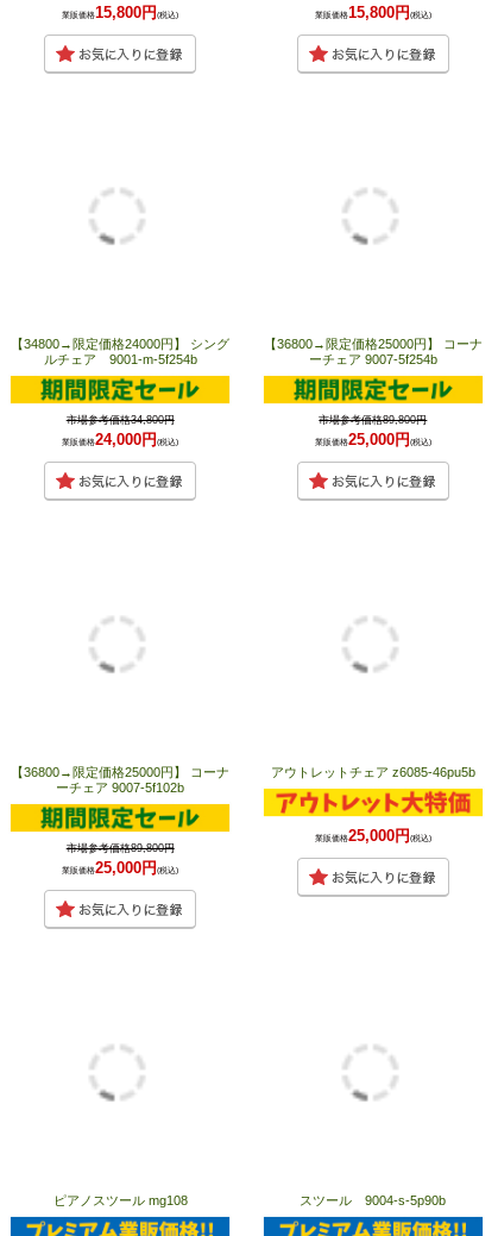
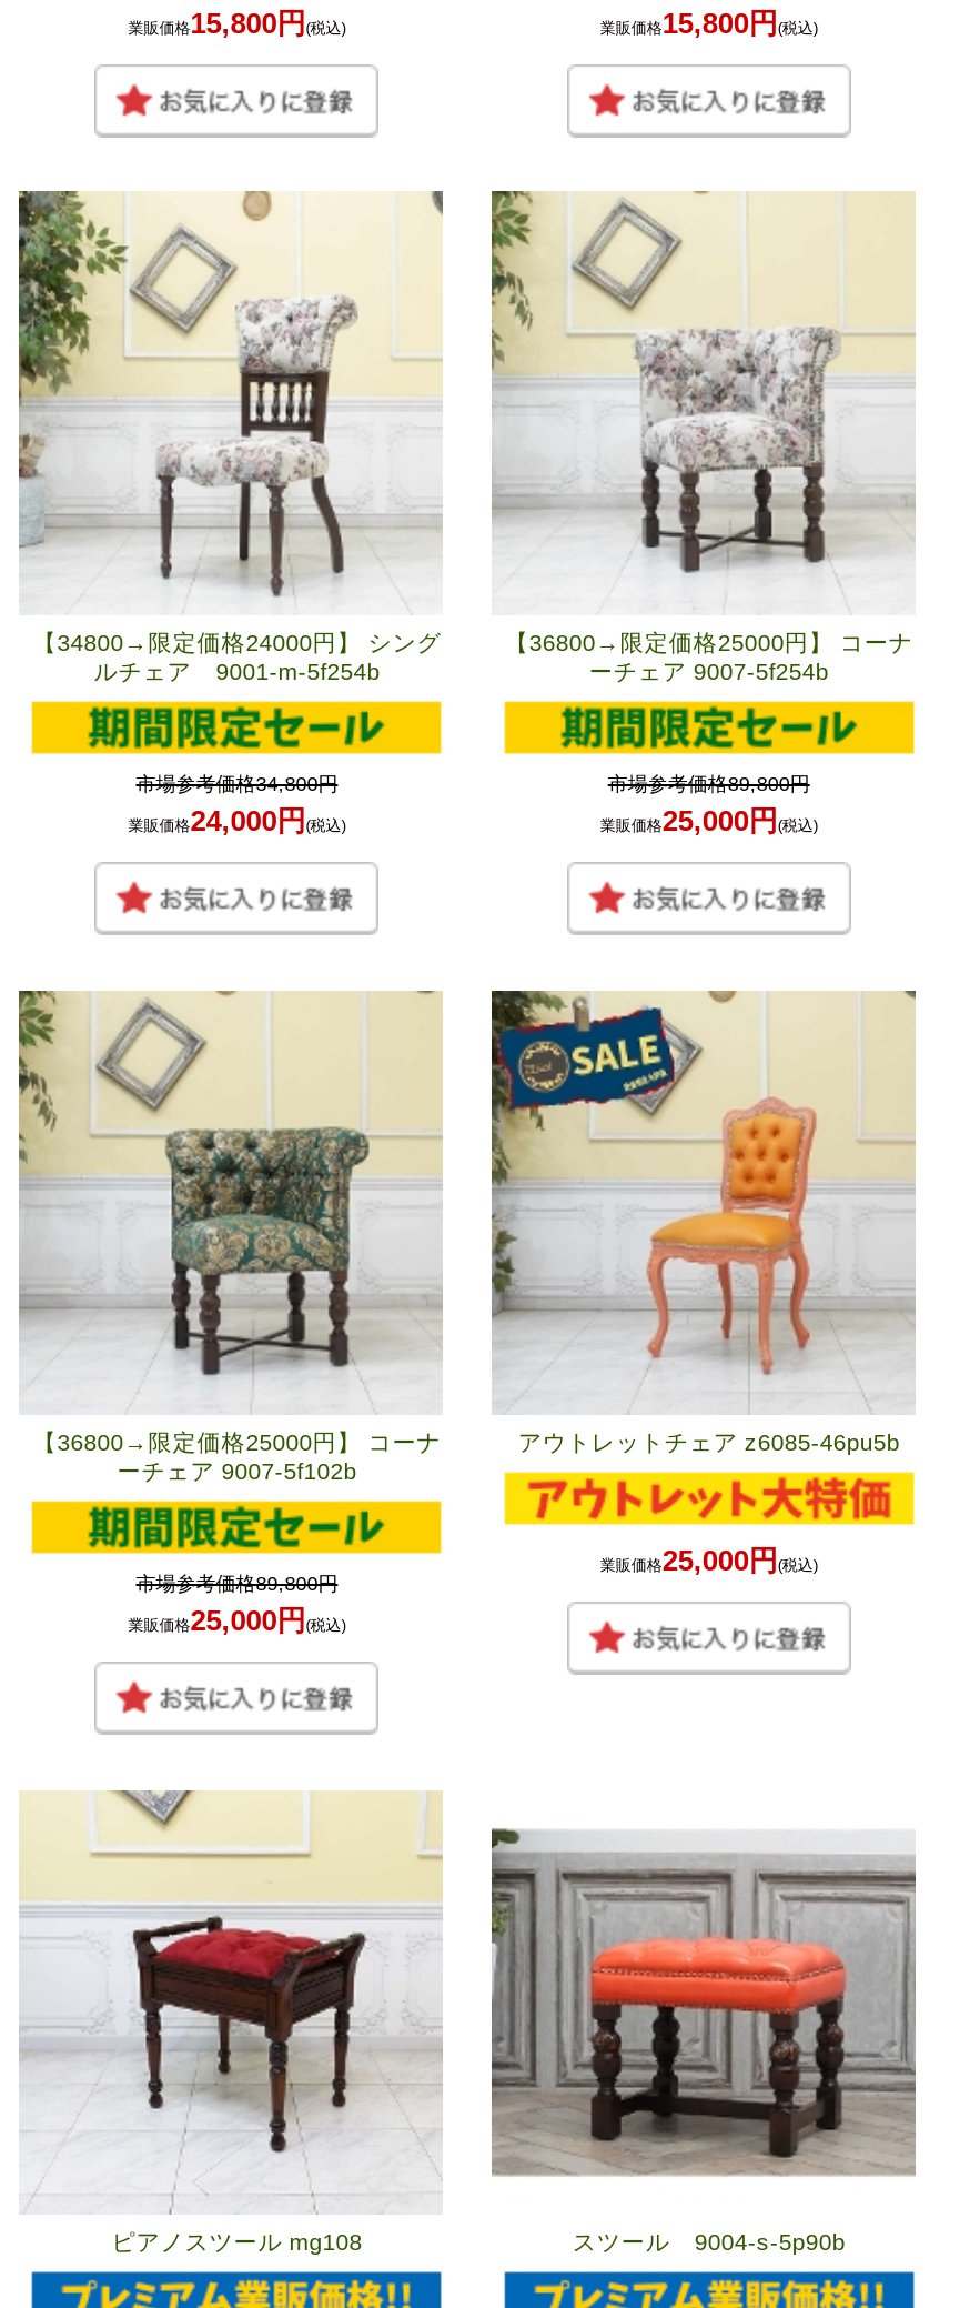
+ [image]

+ [image]

+ [image]

+ [image]

+ [image]

+ [image]
